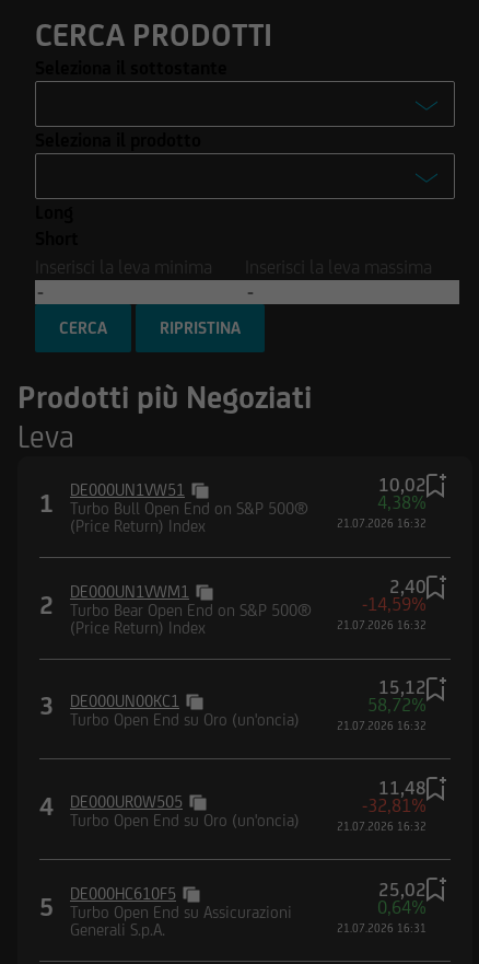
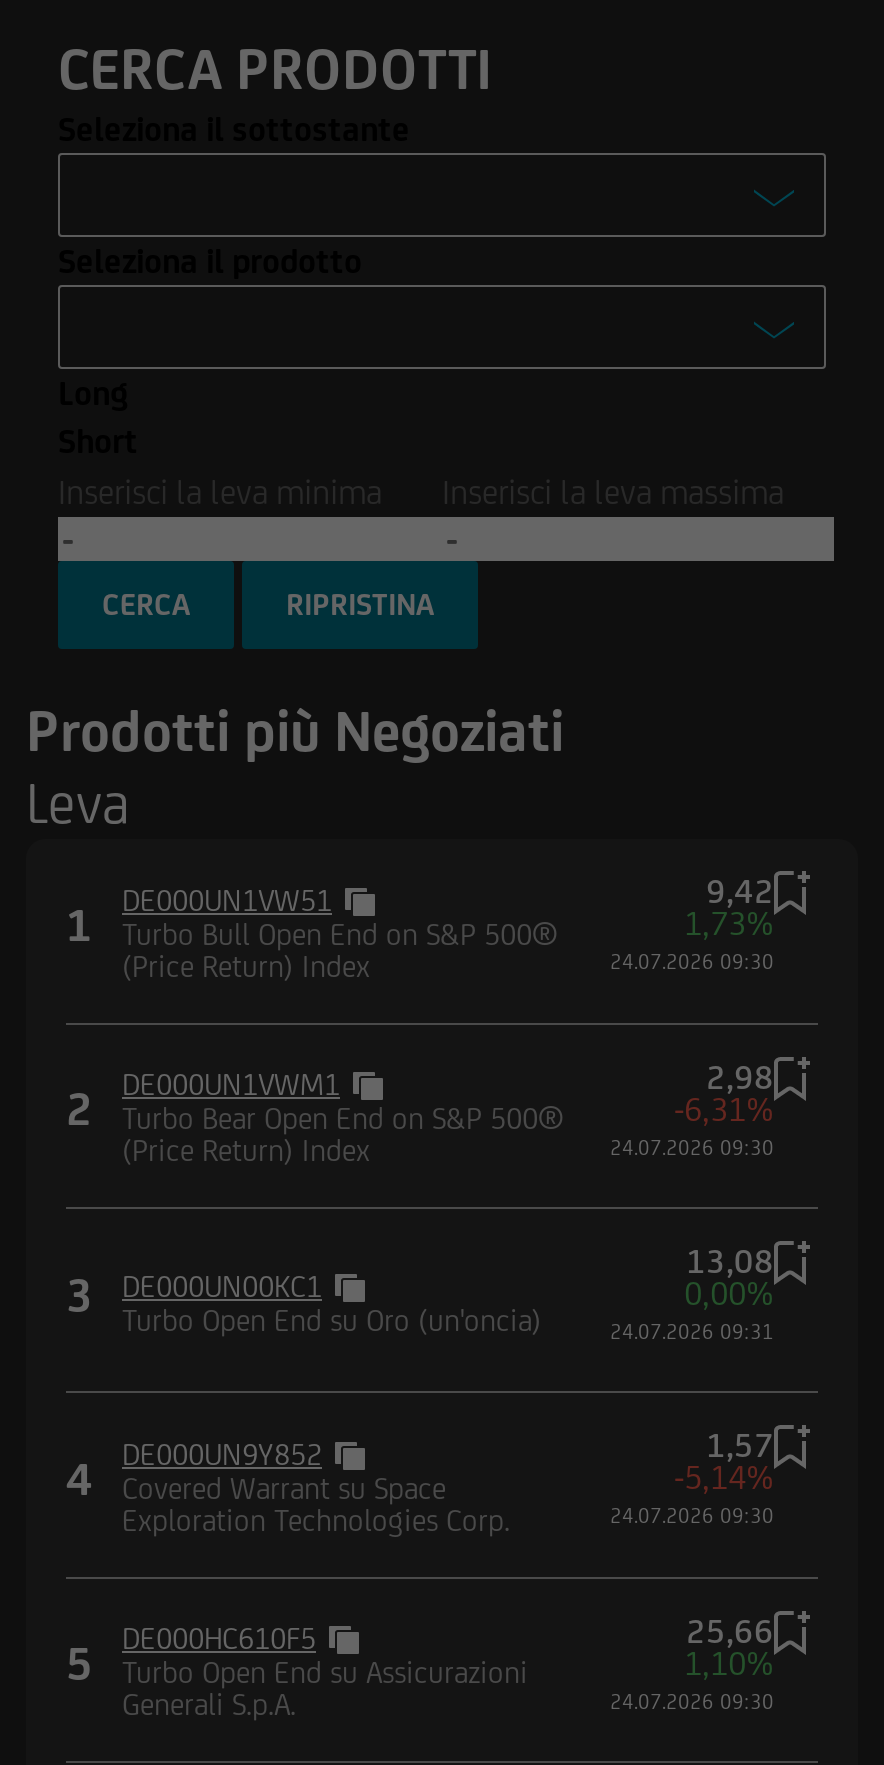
- 10,02
+ 9,42

- 4,38%
+ 1,73%

- 21.07.2026 16:32
+ 24.07.2026 09:30

- 2,40
+ 2,98

- -14,59%
+ -6,31%

- 21.07.2026 16:32
+ 24.07.2026 09:30

- 15,12
+ 13,08

- 58,72%
+ 0,00%

- 21.07.2026 16:32
+ 24.07.2026 09:31

- 11,48
- -32,81%
- 21.07.2026 16:32
+ 1,57
+ -5,14%
+ 24.07.2026 09:30

- DE000UR0W505
- Turbo Open End su Oro (un'oncia)
+ DE000UN9Y852
+ Covered Warrant su Space
+ Exploration Technologies Corp.

- 25,02
+ 25,66

- 0,64%
+ 1,10%

- 21.07.2026 16:31
+ 24.07.2026 09:30
